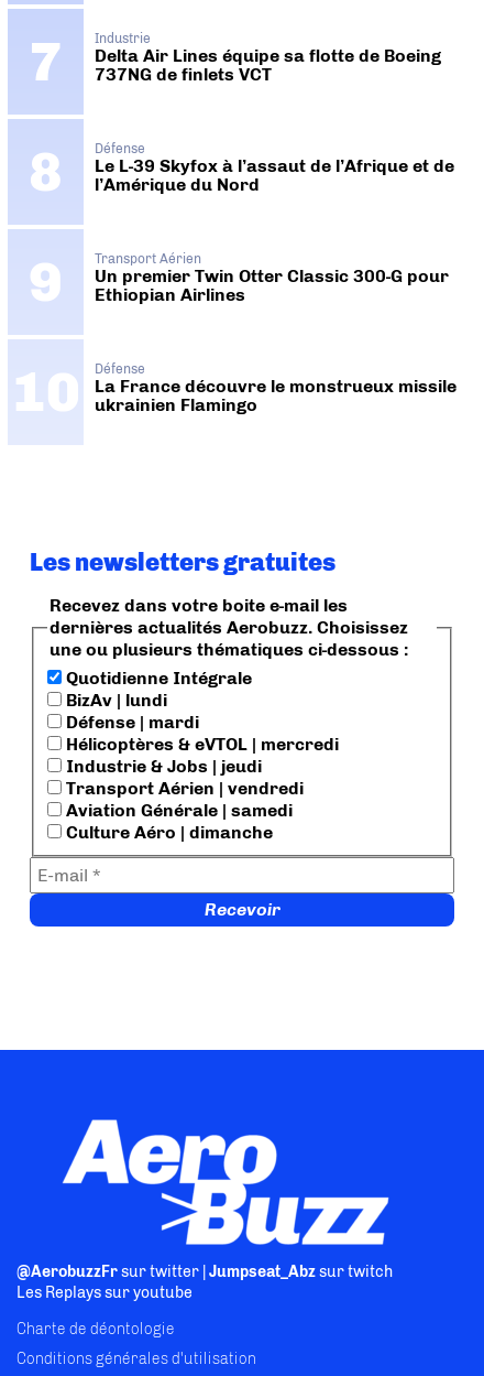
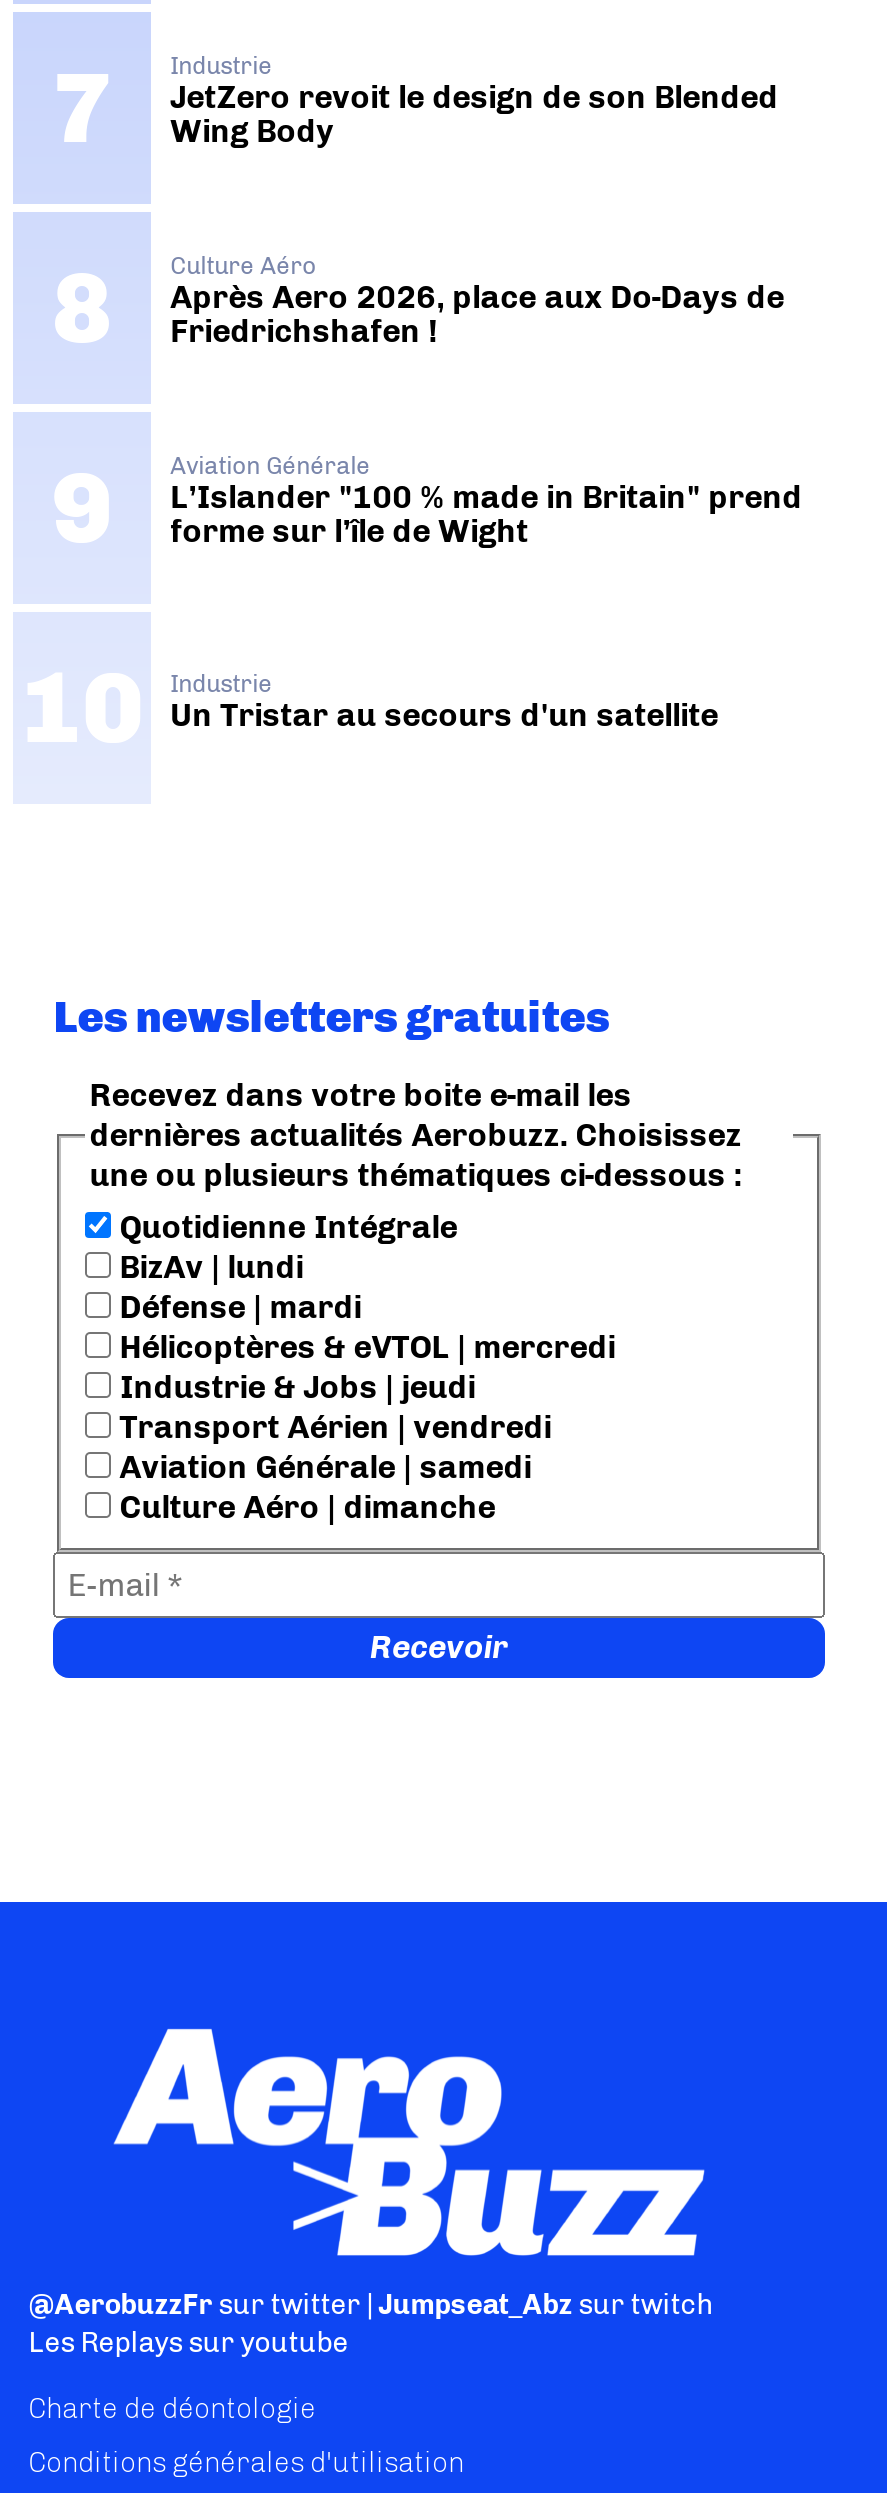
- Delta Air Lines équipe sa flotte de Boeing
- 737NG de finlets VCT
+ JetZero revoit le design de son Blended
+ Wing Body

- Défense
- Le L-39 Skyfox à l’assaut de l’Afrique et de
- l’Amérique du Nord
+ Culture Aéro
+ Après Aero 2026, place aux Do-Days de
+ Friedrichshafen !

- Transport Aérien
- Un premier Twin Otter Classic 300-G pour
- Ethiopian Airlines
+ Aviation Générale
+ L’Islander "100 % made in Britain" prend
+ forme sur l’île de Wight

- Défense
- La France découvre le monstrueux missile
- ukrainien Flamingo
+ Industrie
+ Un Tristar au secours d'un satellite
